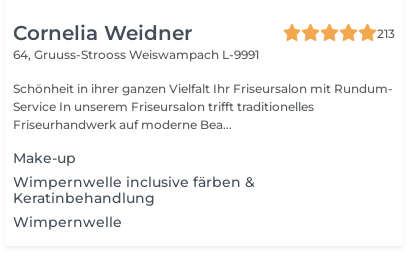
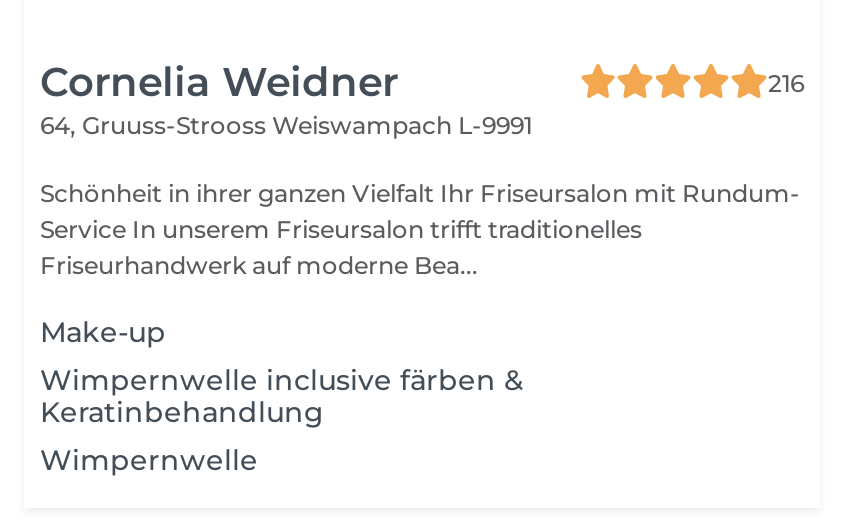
- 213
+ 216
